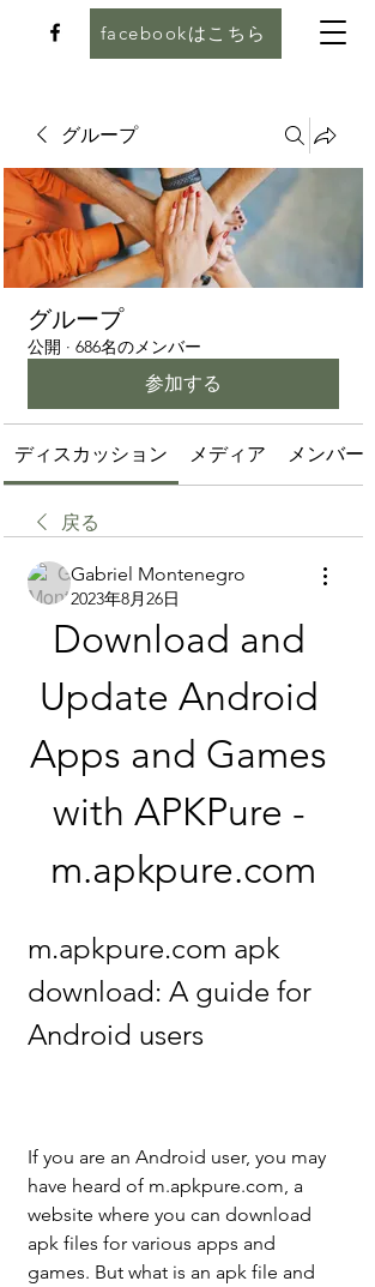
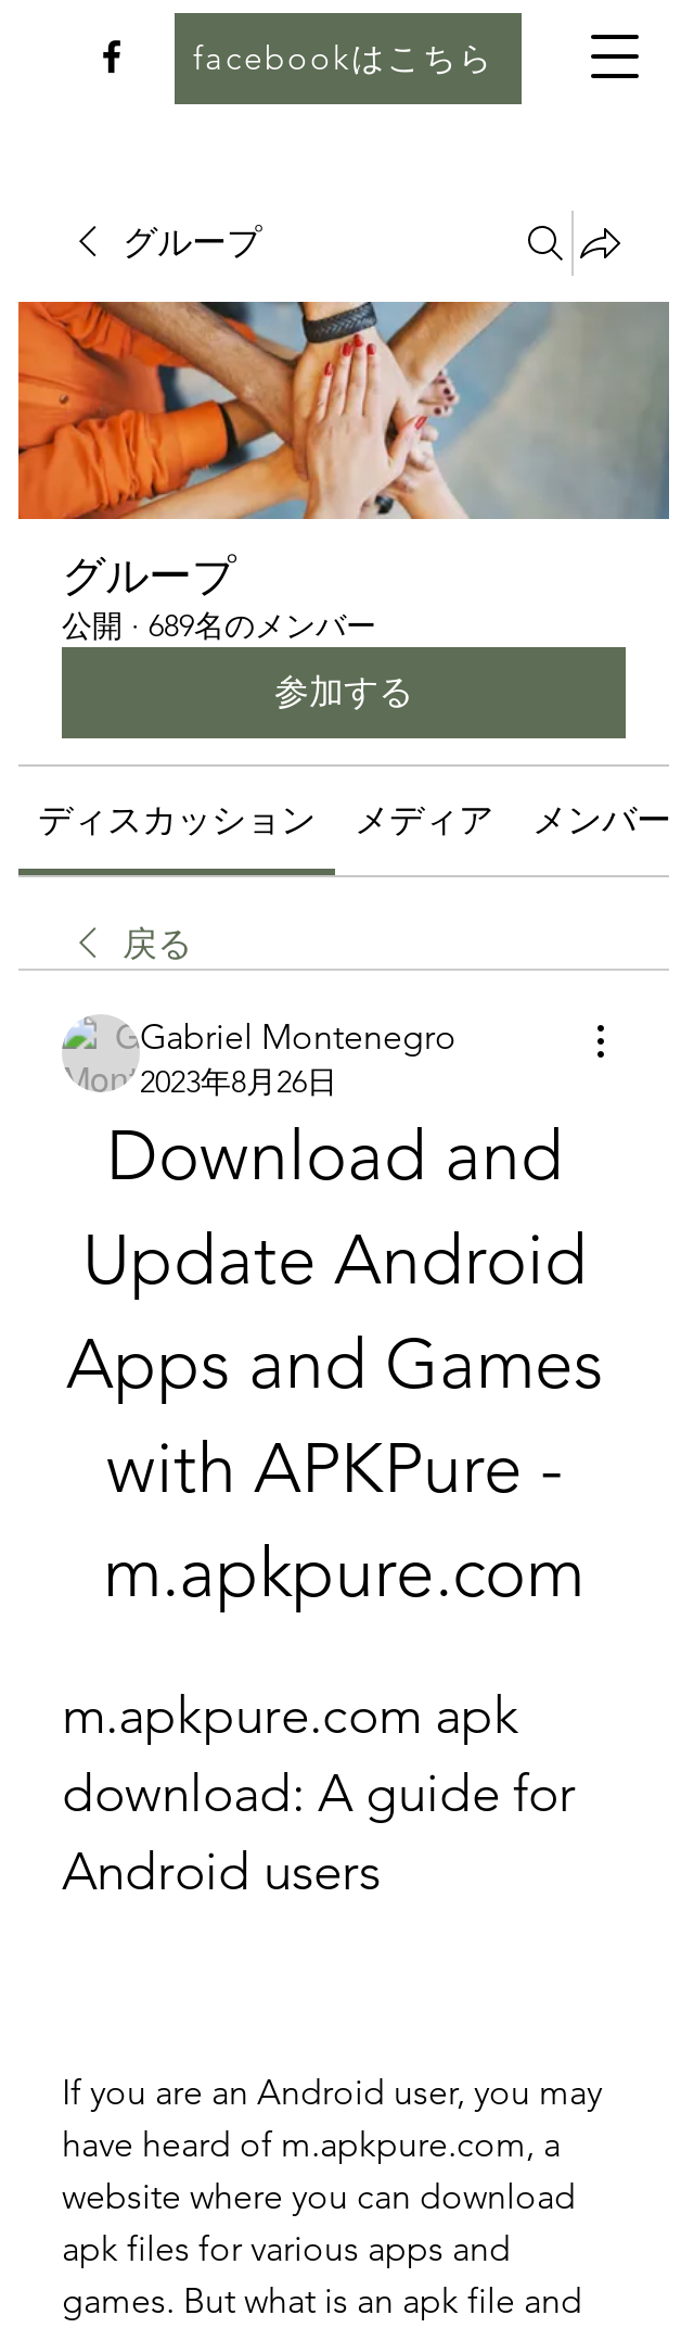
- 公開 · 686名のメンバー
+ 公開 · 689名のメンバー
